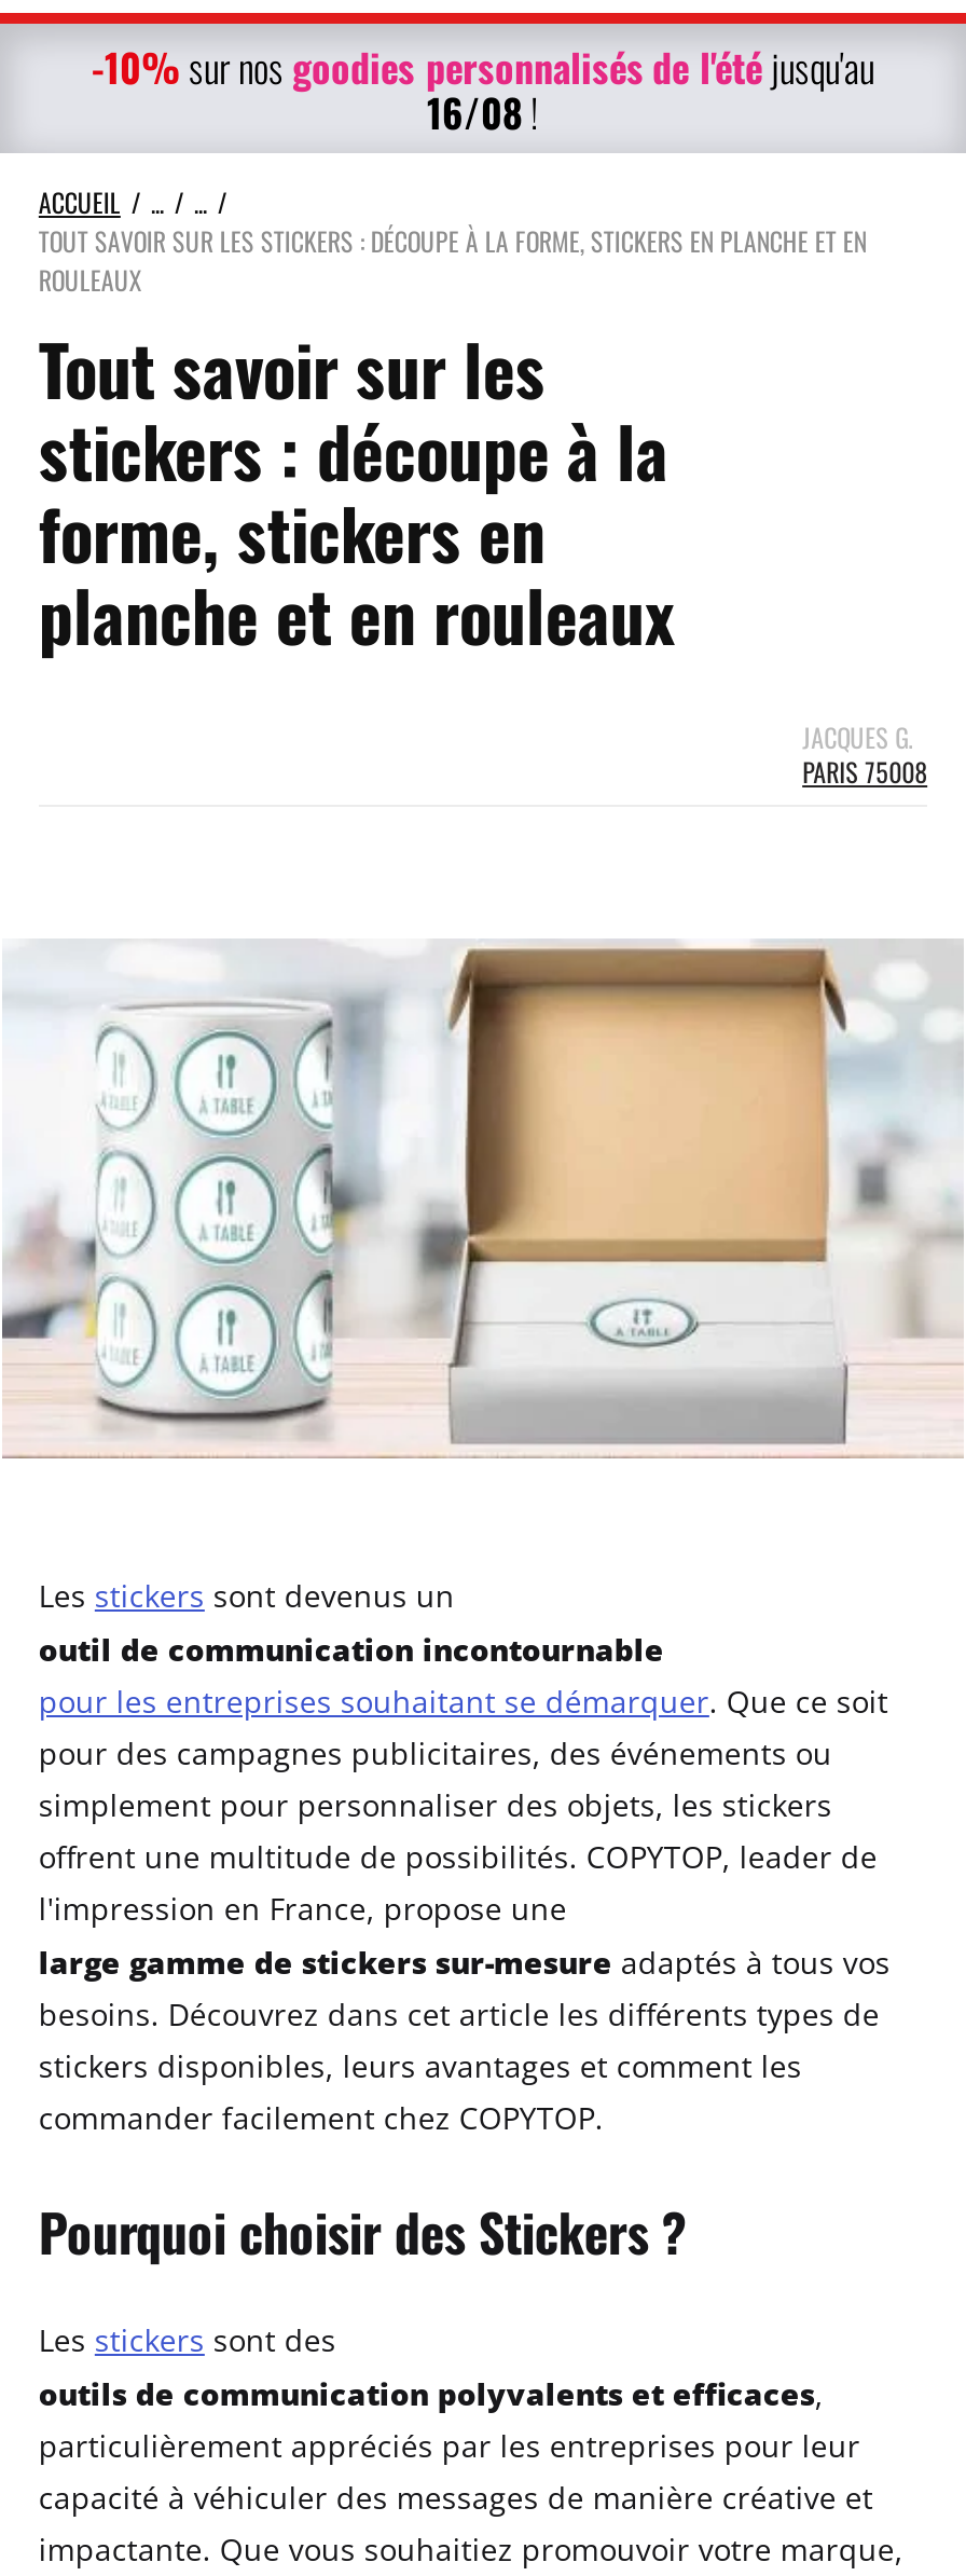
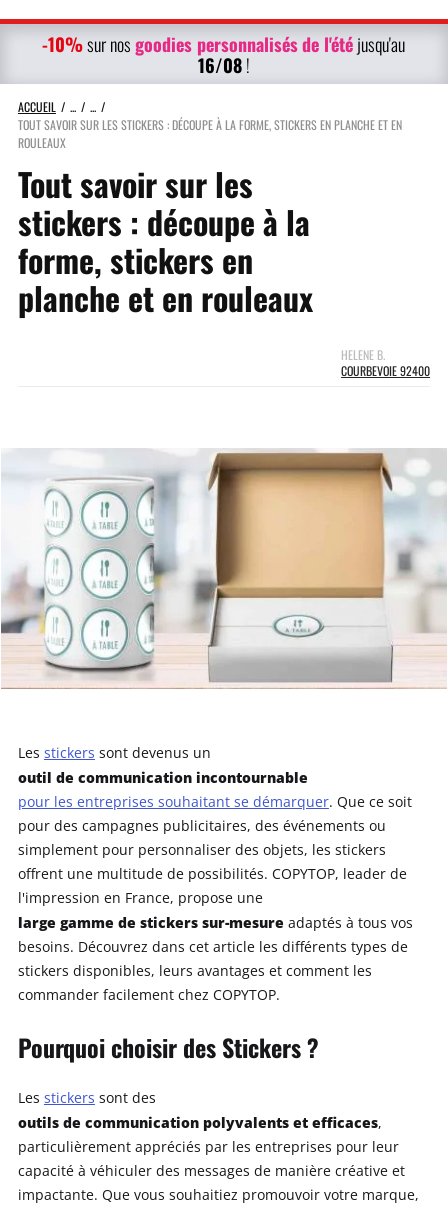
- JACQUES G.
- PARIS 75008
+ HELENE B.
+ COURBEVOIE 92400
